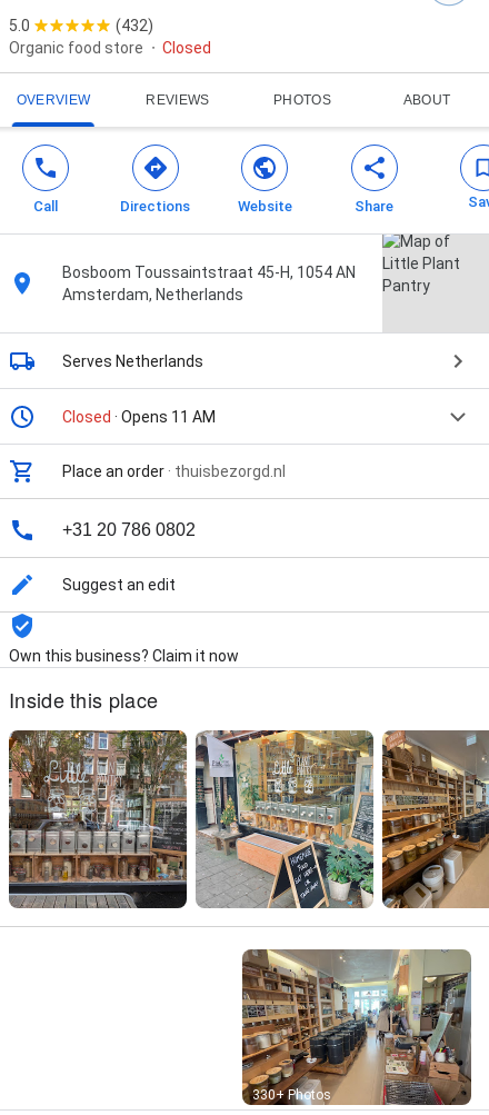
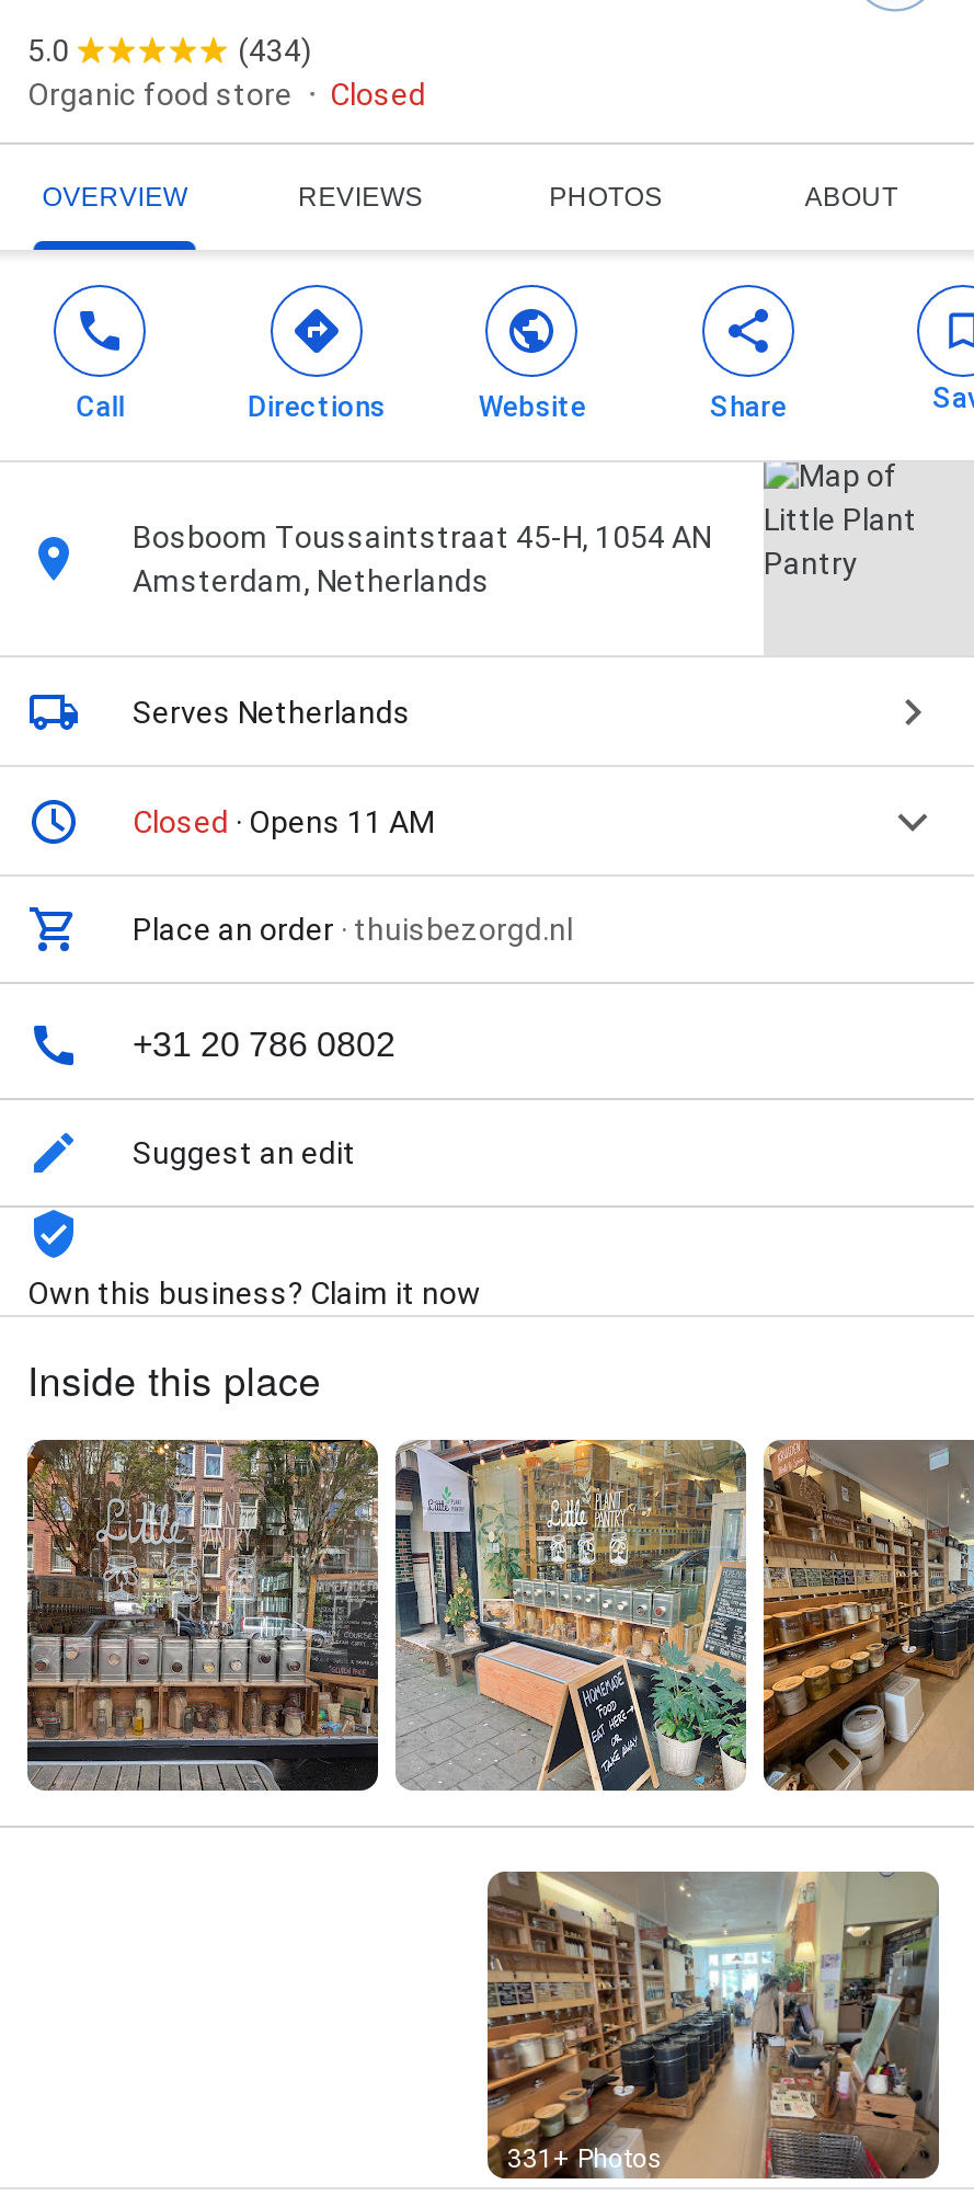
- (432)
+ (434)

- 330+ Photos
+ 331+ Photos
